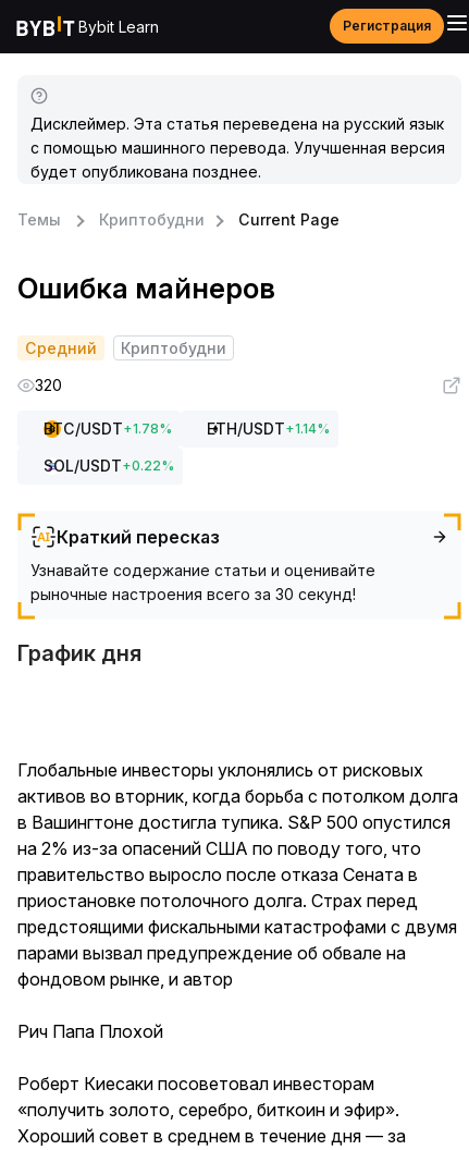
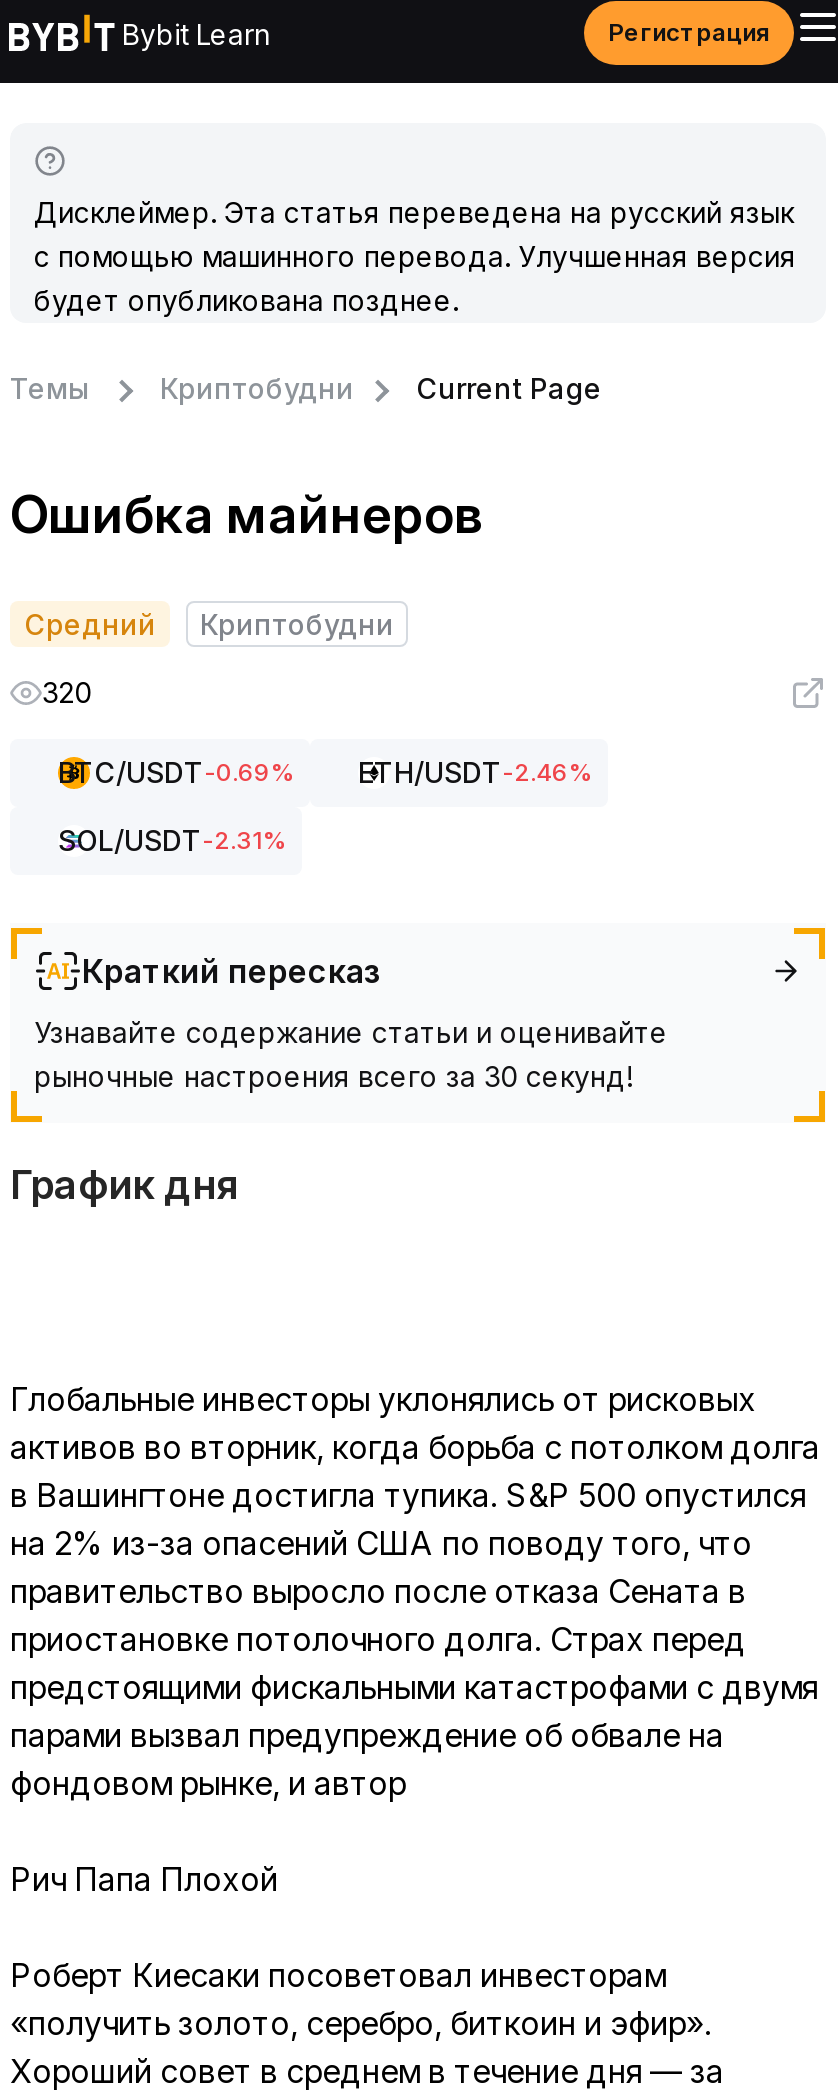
- BTC/USDT + 1.78%
- ETH/USDT + 1.14%
+ BTC/USDT-0.69%
+ ETH/USDT-2.46%

- SOL/USDT + 0.22%
+ SOL/USDT-2.31%
